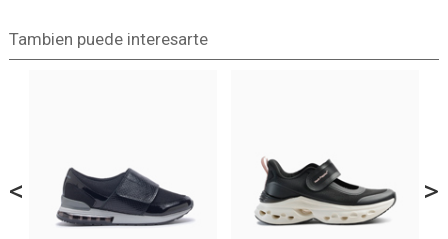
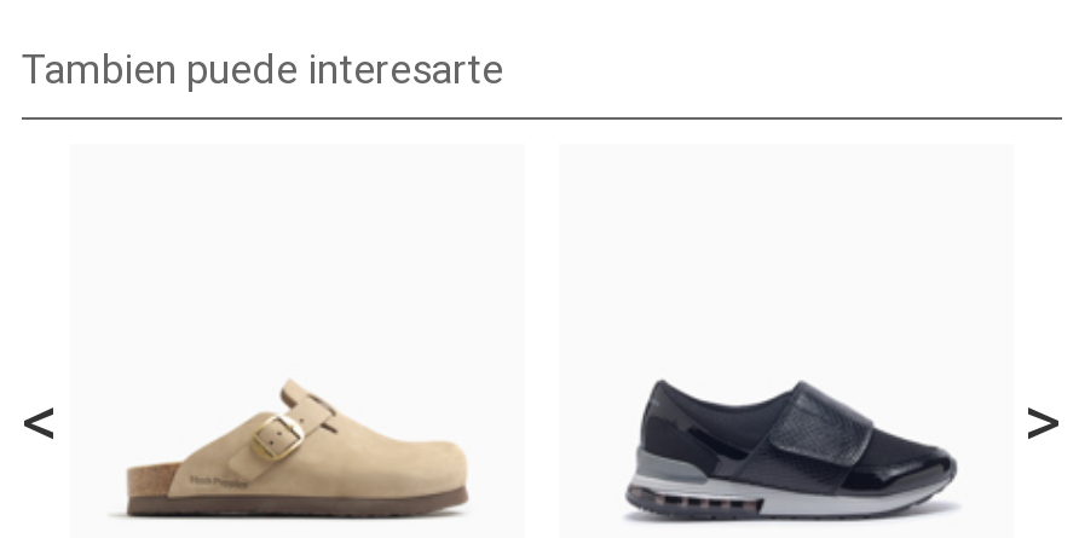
- [image]
+ [image]

- [image]
+ [image]
